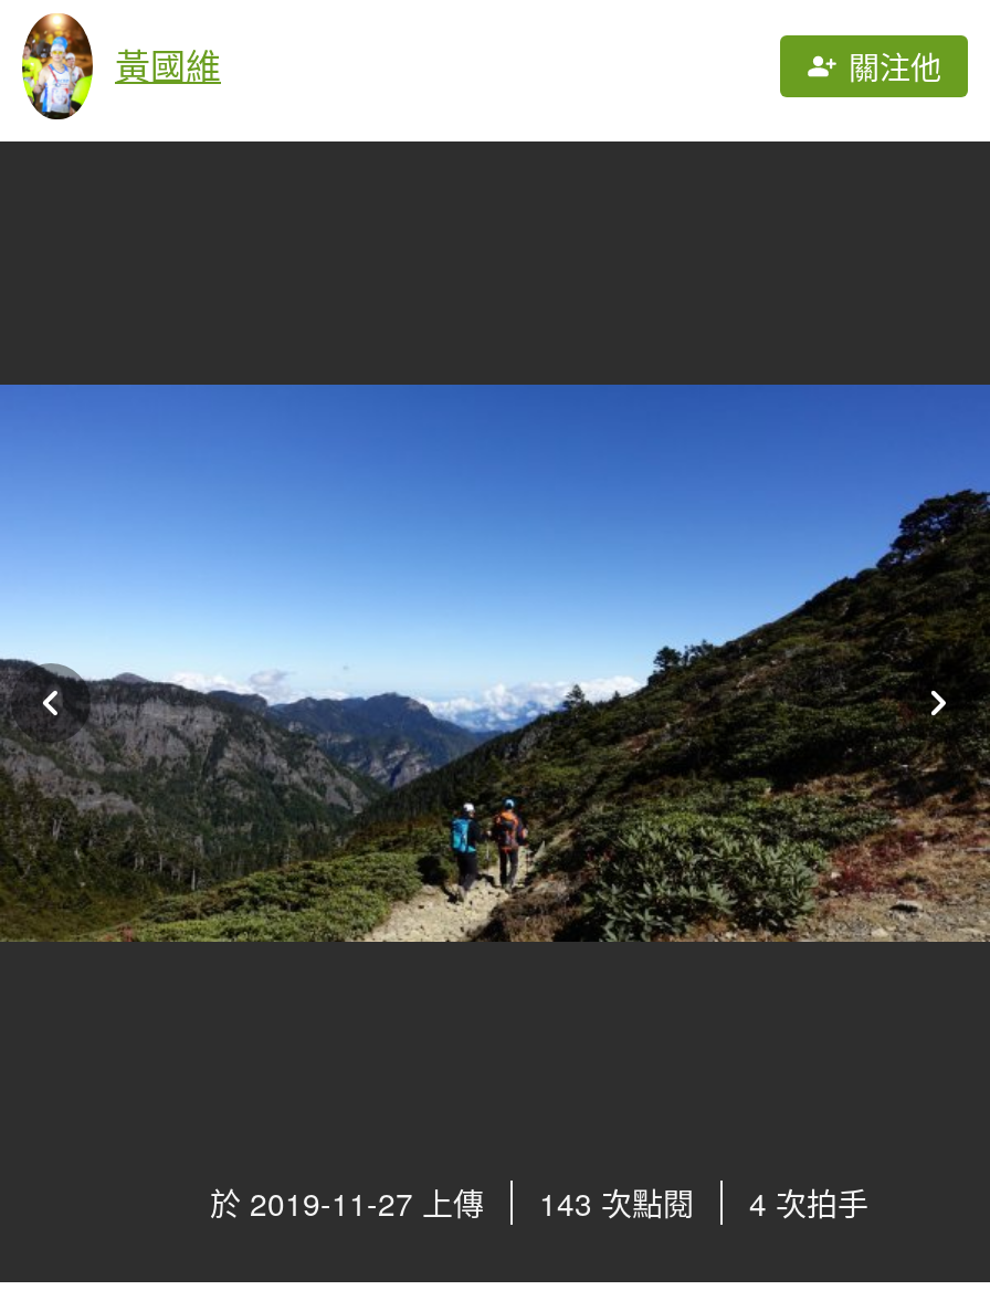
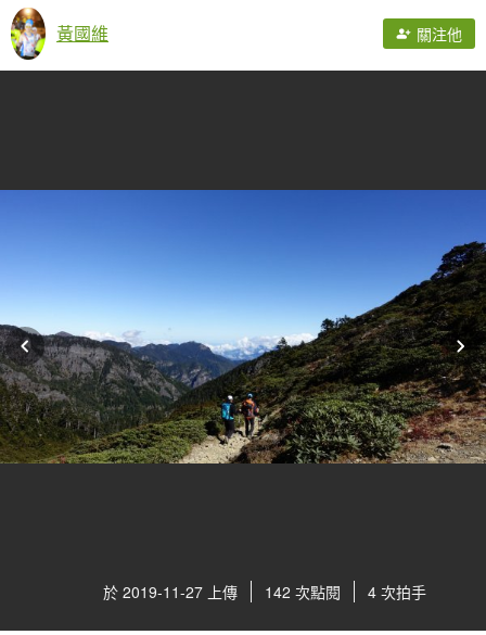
- 於 2019-11-27 上傳 143 次點閱 4 次拍手
+ 於 2019-11-27 上傳 142 次點閱 4 次拍手
